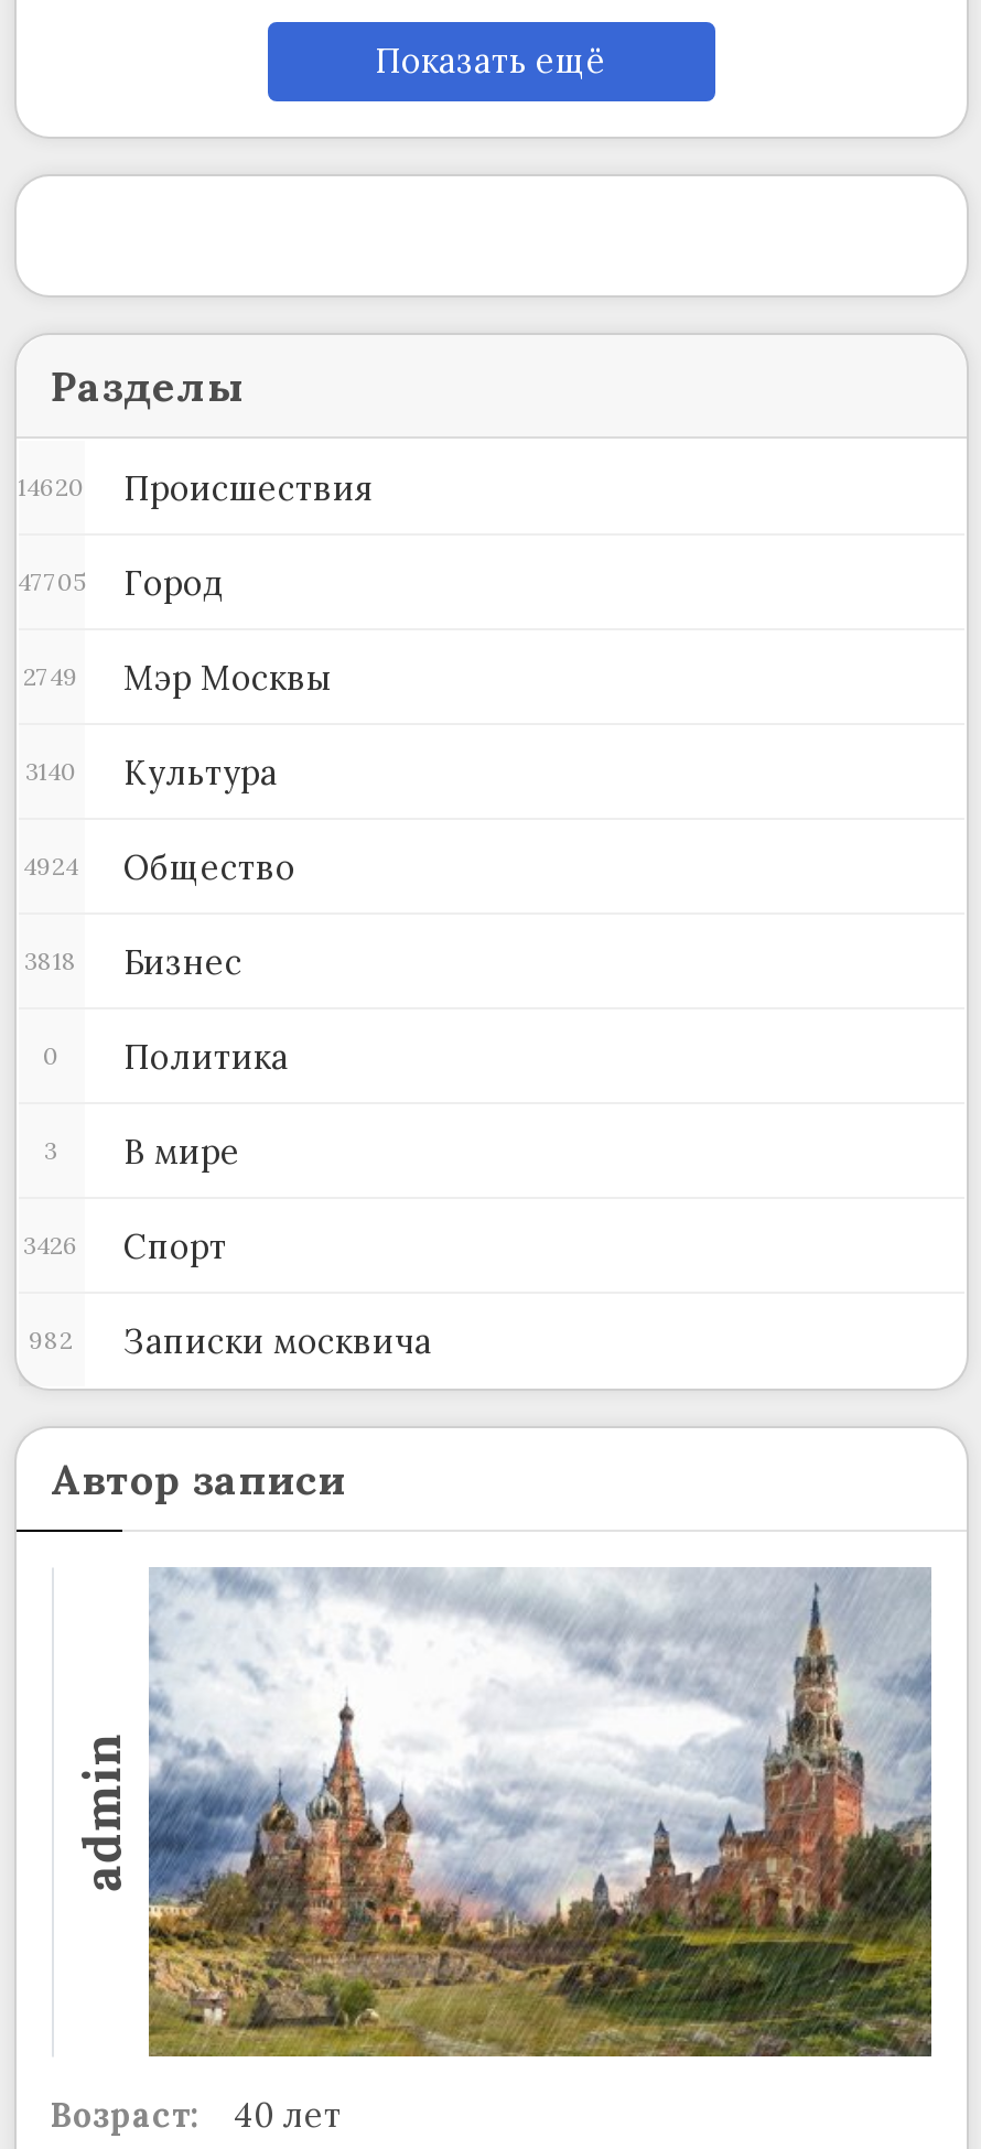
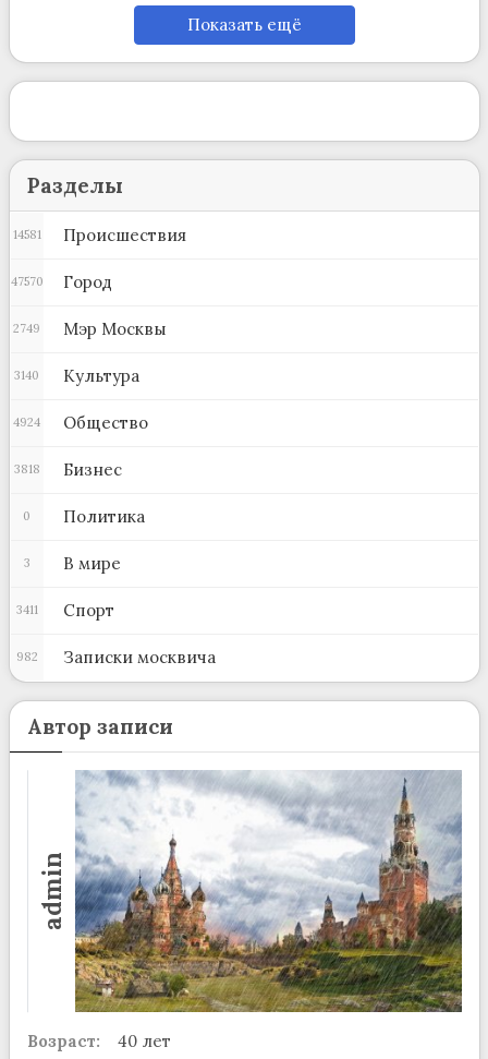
- 14620 Происшествия
+ 14581 Происшествия

- 47705 Город
+ 47570 Город

- 3426 Спорт
+ 3411 Спорт
